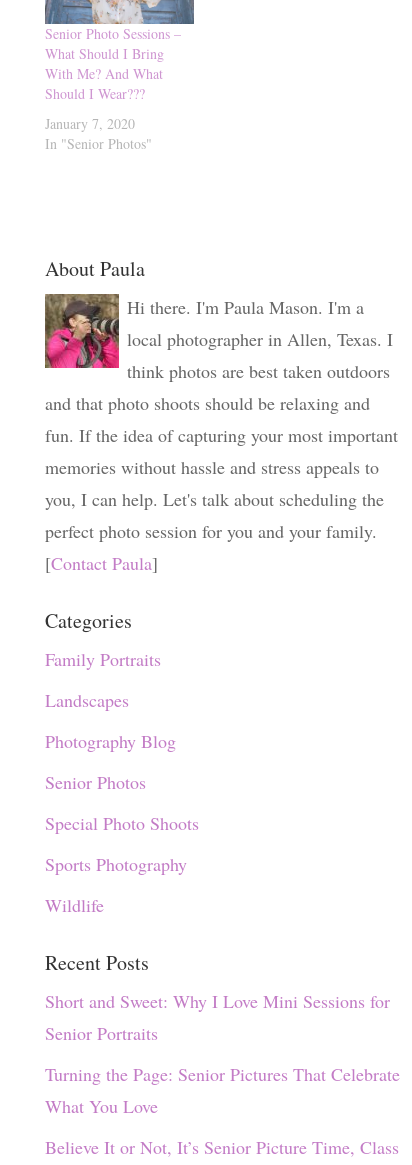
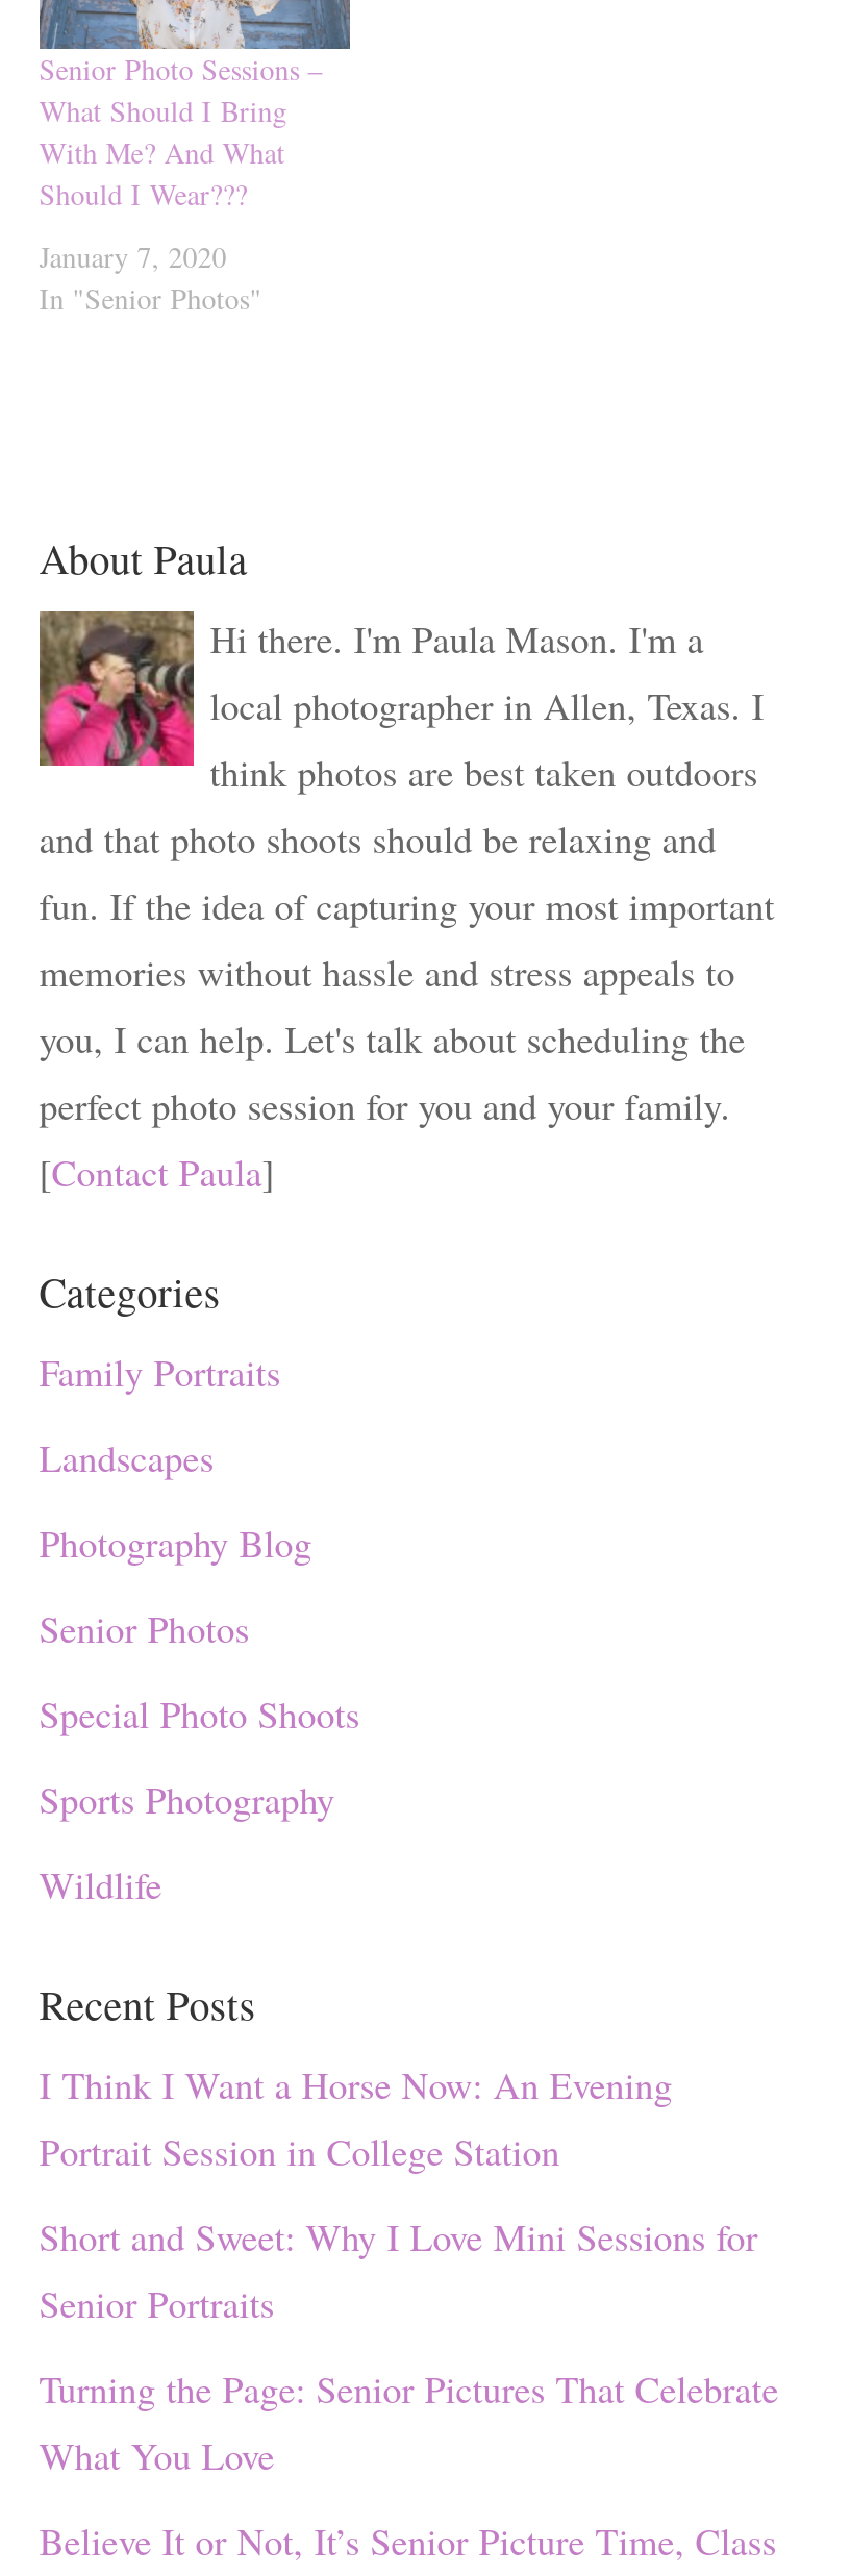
+ I Think I Want a Horse Now: An Evening
+ Portrait Session in College Station
